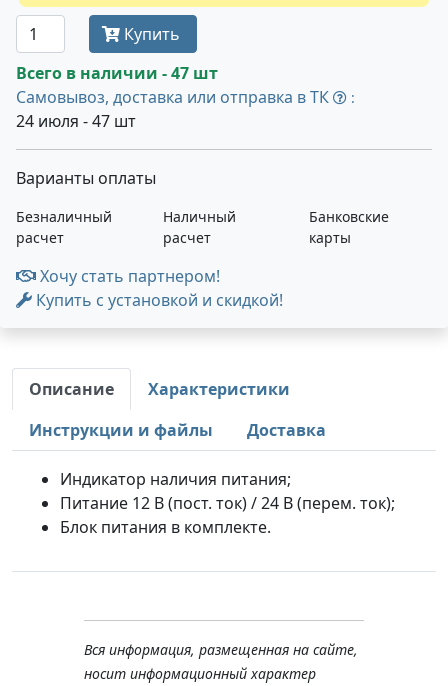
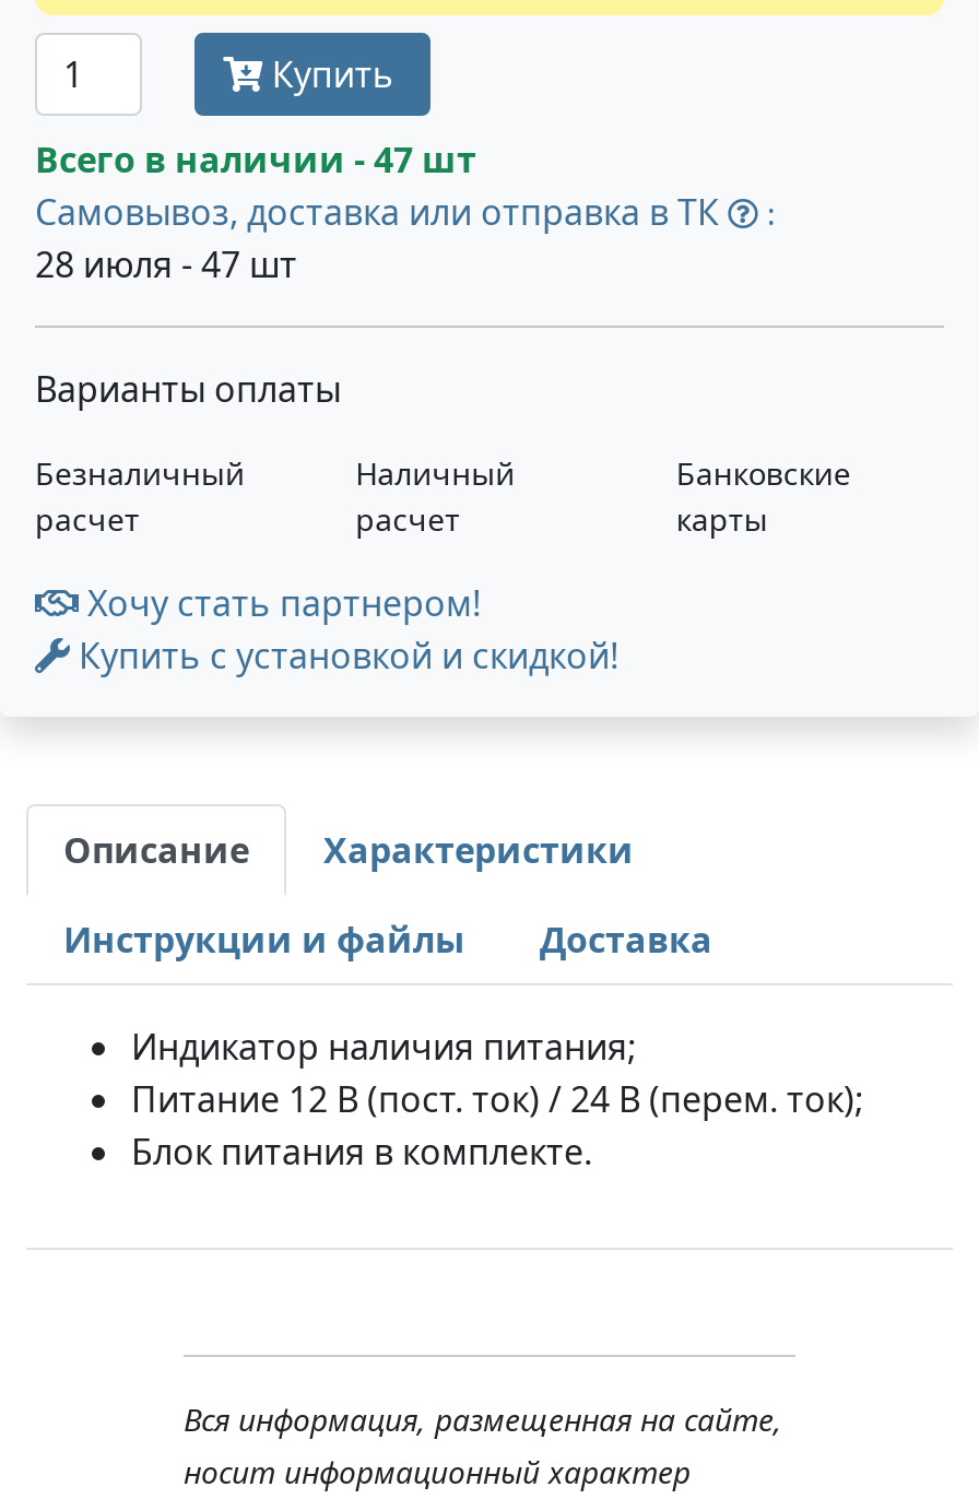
- 24 июля - 47 шт
+ 28 июля - 47 шт
